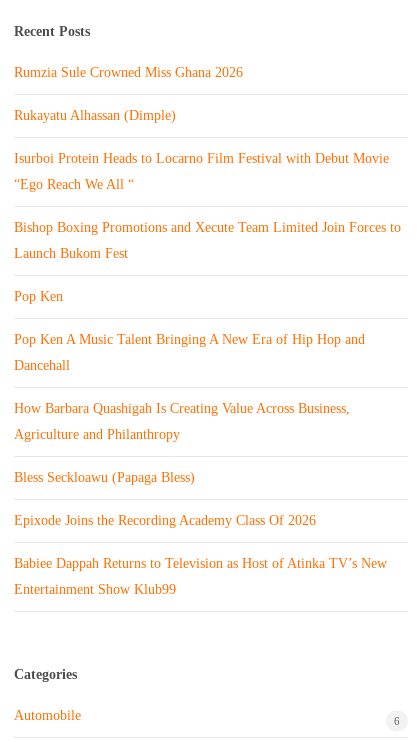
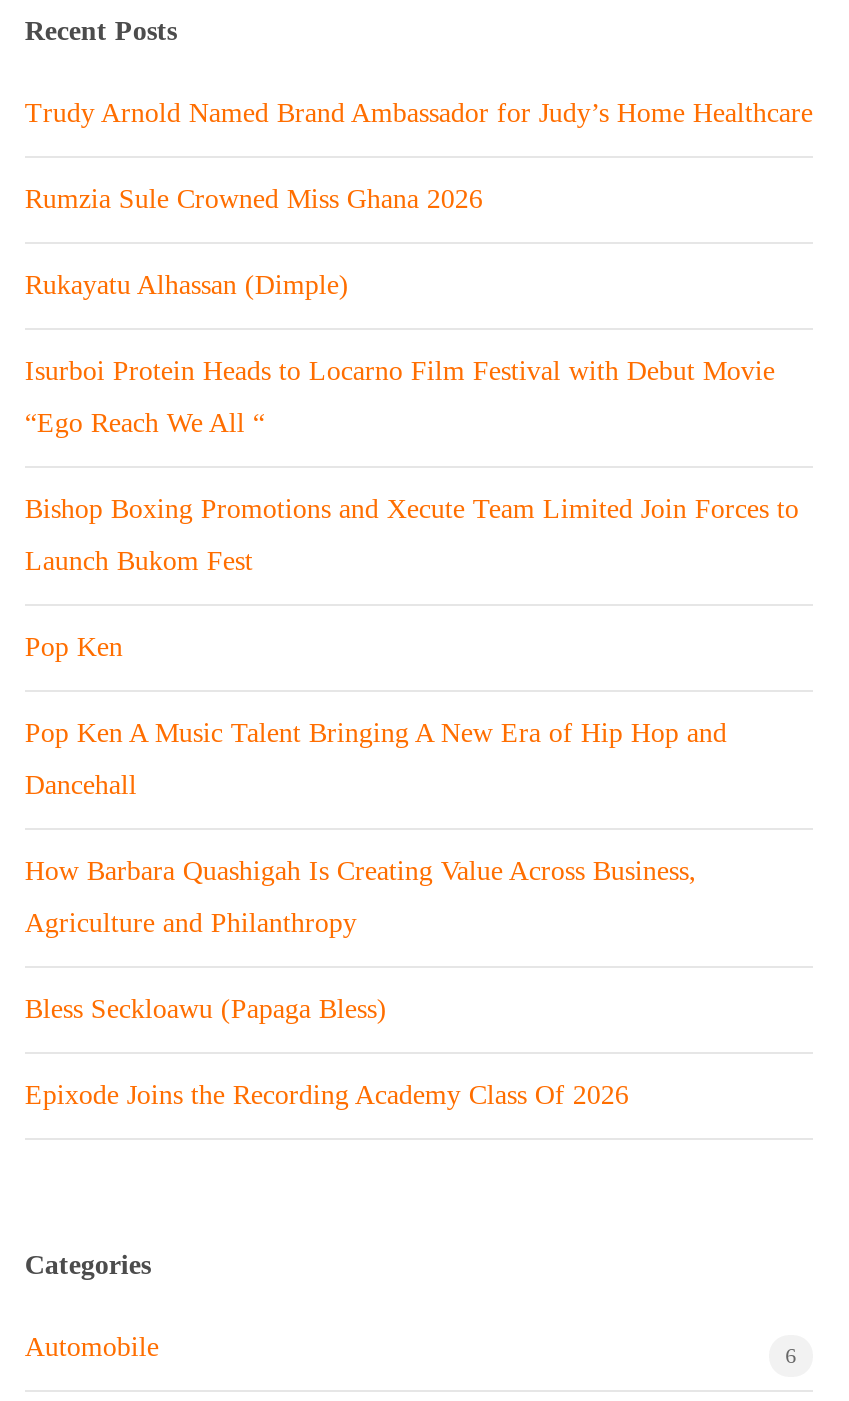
+ Trudy Arnold Named Brand Ambassador for Judy’s Home Healthcare

moved down: Rumzia Sule Crowned Miss Ghana 2026 | Rukayatu Alhassan (Dimple) | Isurboi Protein Heads to Locarno Film Festival with Debut Movie | ... | Bless Seckloawu (Papaga Bless) | Epixode Joins the Recording Academy Class Of 2026

- Babiee Dappah Returns to Television as Host of Atinka TV’s New
- Entertainment Show Klub99
